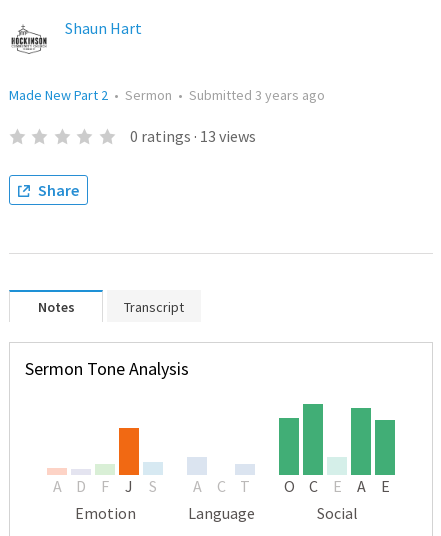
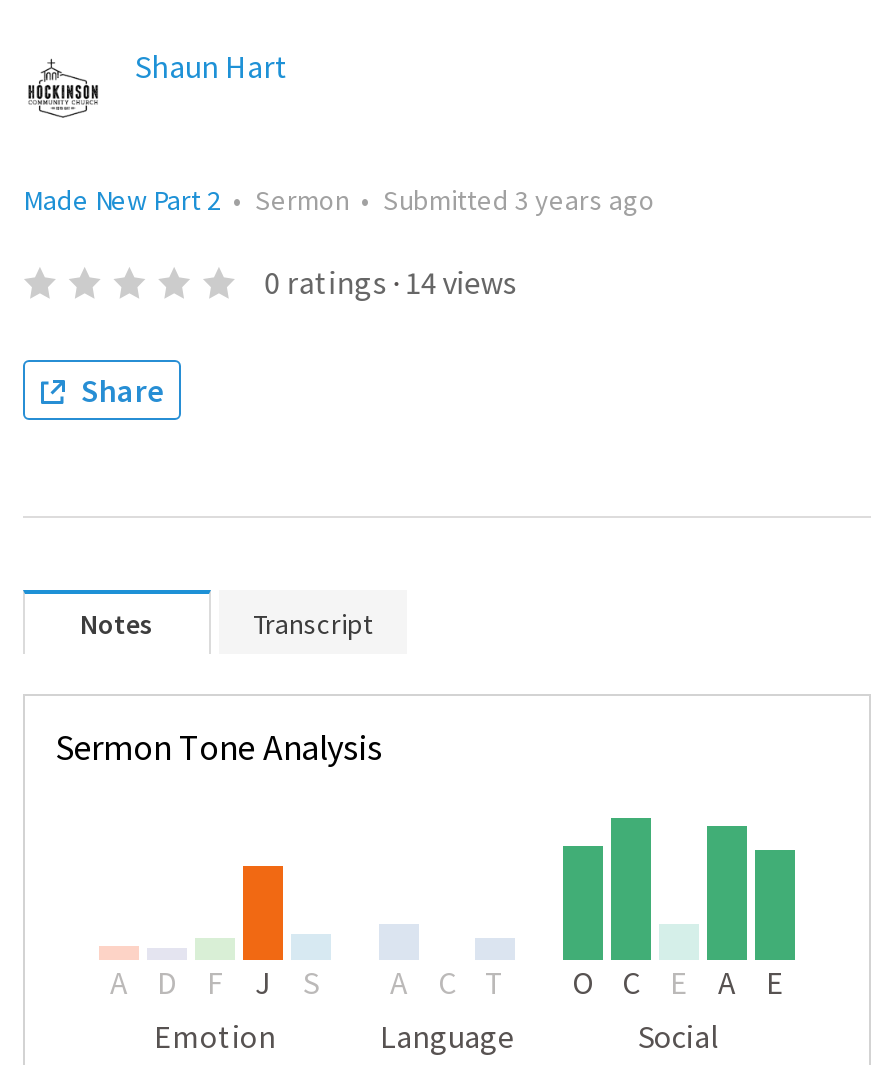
- 0 ratings · 13 views
+ 0 ratings · 14 views
